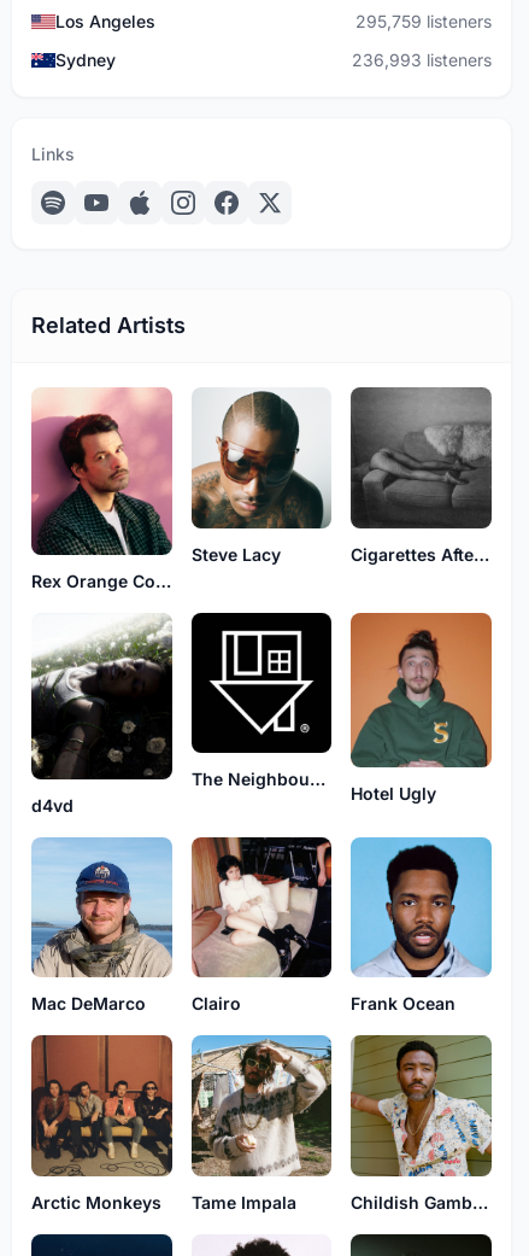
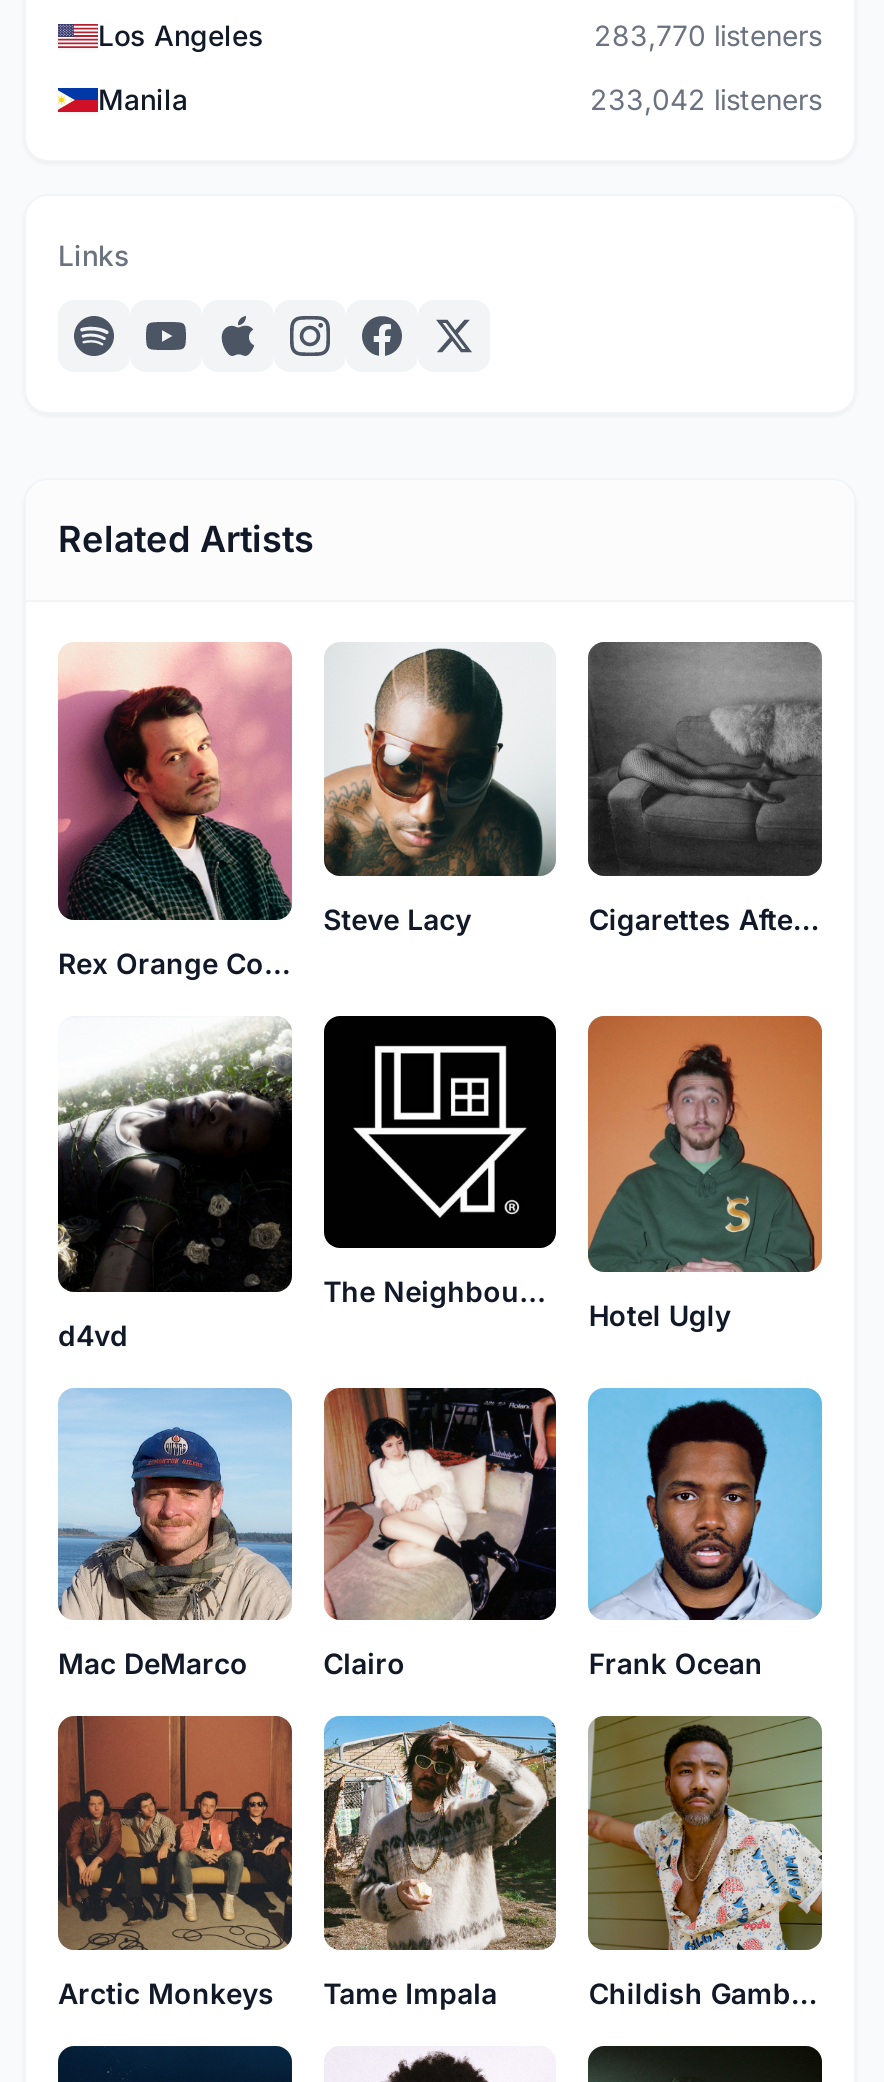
- 295,759 listeners
+ 283,770 listeners

- Sydney
- 236,993 listeners
+ Manila
+ 233,042 listeners
